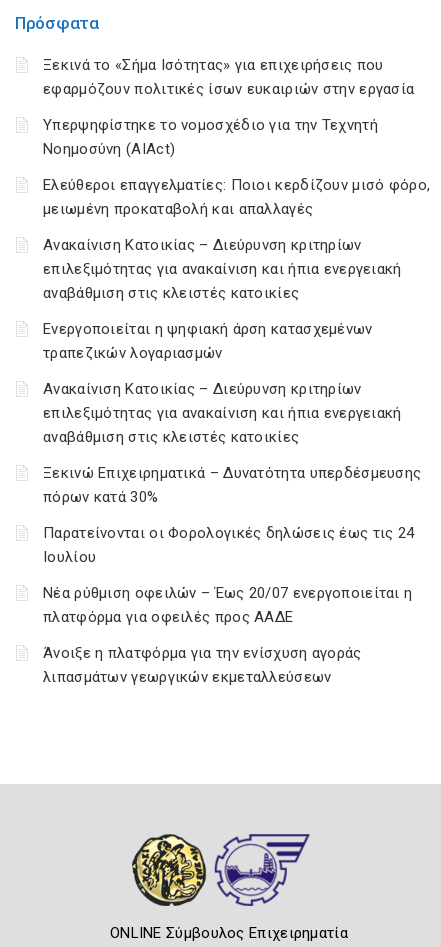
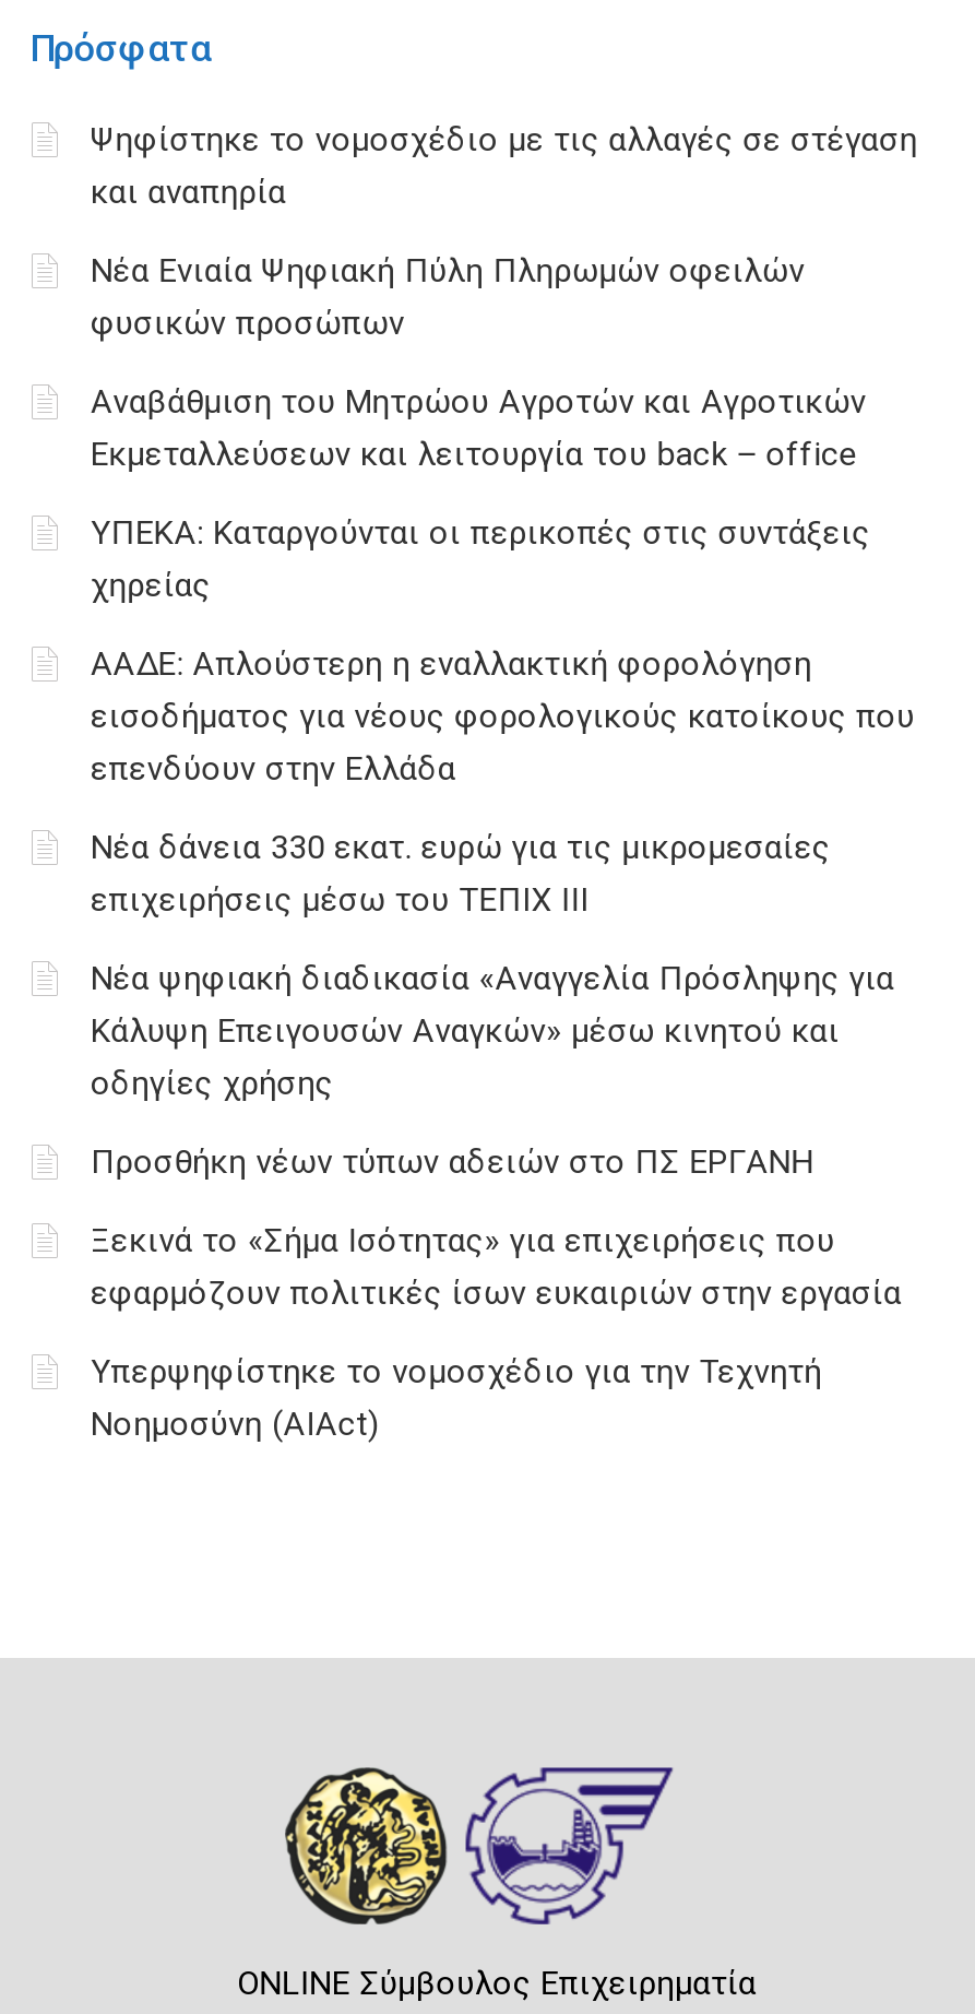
+ Ψηφίστηκε το νομοσχέδιο με τις αλλαγές σε στέγαση
+ και αναπηρία
+ Νέα Ενιαία Ψηφιακή Πύλη Πληρωμών οφειλών
+ φυσικών προσώπων
+ Αναβάθμιση του Μητρώου Αγροτών και Αγροτικών
+ Εκμεταλλεύσεων και λειτουργία του back – office
+ ΥΠΕΚΑ: Καταργούνται οι περικοπές στις συντάξεις
+ χηρείας
+ ΑΑΔΕ: Απλούστερη η εναλλακτική φορολόγηση
+ εισοδήματος για νέους φορολογικούς κατοίκους που
+ επενδύουν στην Ελλάδα
+ Νέα δάνεια 330 εκατ. ευρώ για τις μικρομεσαίες
+ επιχειρήσεις μέσω του ΤΕΠΙΧ ΙΙΙ
+ Νέα ψηφιακή διαδικασία «Αναγγελία Πρόσληψης για
+ Κάλυψη Επειγουσών Αναγκών» μέσω κινητού και
+ οδηγίες χρήσης
+ Προσθήκη νέων τύπων αδειών στο ΠΣ ΕΡΓΑΝΗ

moved down: Ξεκινά το «Σήμα Ισότητας» για επιχειρήσεις που | εφαρμόζουν πολιτικές ίσων ευκαιριών στην εργασία | Υπερψηφίστηκε το νομοσχέδιο για την Τεχνητή | Νοημοσύνη (AIAct)

- Ελεύθεροι επαγγελματίες: Ποιοι κερδίζουν μισό φόρο,
- μειωμένη προκαταβολή και απαλλαγές
- Ανακαίνιση Κατοικίας – Διεύρυνση κριτηρίων
- επιλεξιμότητας για ανακαίνιση και ήπια ενεργειακή
- αναβάθμιση στις κλειστές κατοικίες
- Ενεργοποιείται η ψηφιακή άρση κατασχεμένων
- τραπεζικών λογαριασμών
- Ανακαίνιση Κατοικίας – Διεύρυνση κριτηρίων
- επιλεξιμότητας για ανακαίνιση και ήπια ενεργειακή
- αναβάθμιση στις κλειστές κατοικίες
- Ξεκινώ Επιχειρηματικά – Δυνατότητα υπερδέσμευσης
- πόρων κατά 30%
- Παρατείνονται οι Φορολογικές δηλώσεις έως τις 24
- Ιουλίου
- Νέα ρύθμιση οφειλών – Έως 20/07 ενεργοποιείται η
- πλατφόρμα για οφειλές προς ΑΑΔΕ
- Άνοιξε η πλατφόρμα για την ενίσχυση αγοράς
- λιπασμάτων γεωργικών εκμεταλλεύσεων
